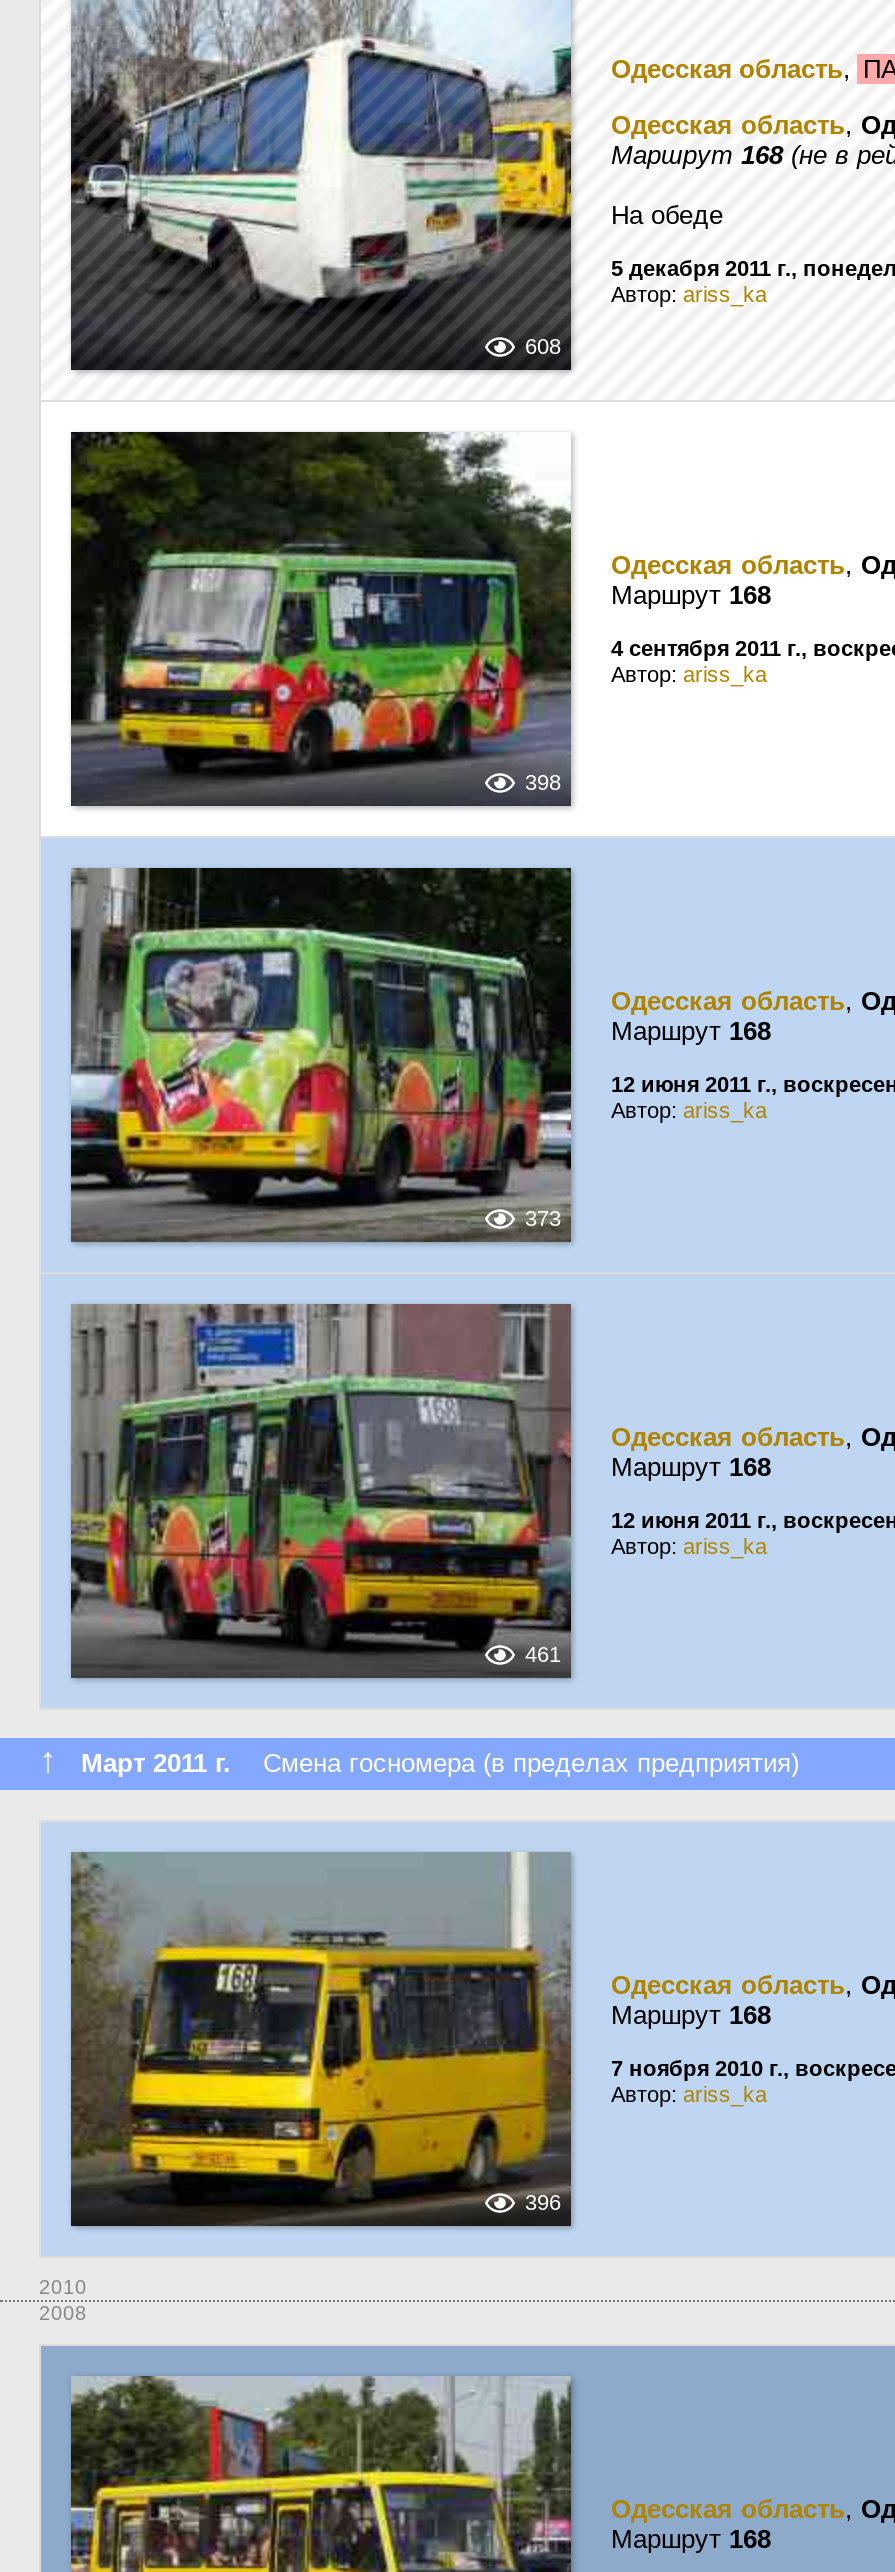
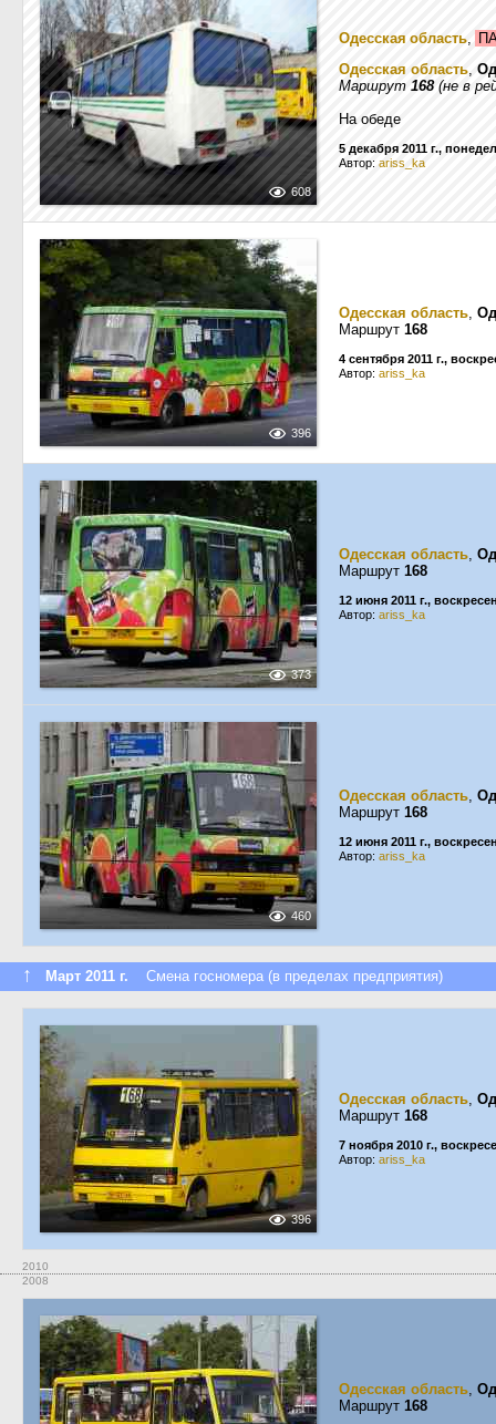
- 398
+ 396

- 461
+ 460
